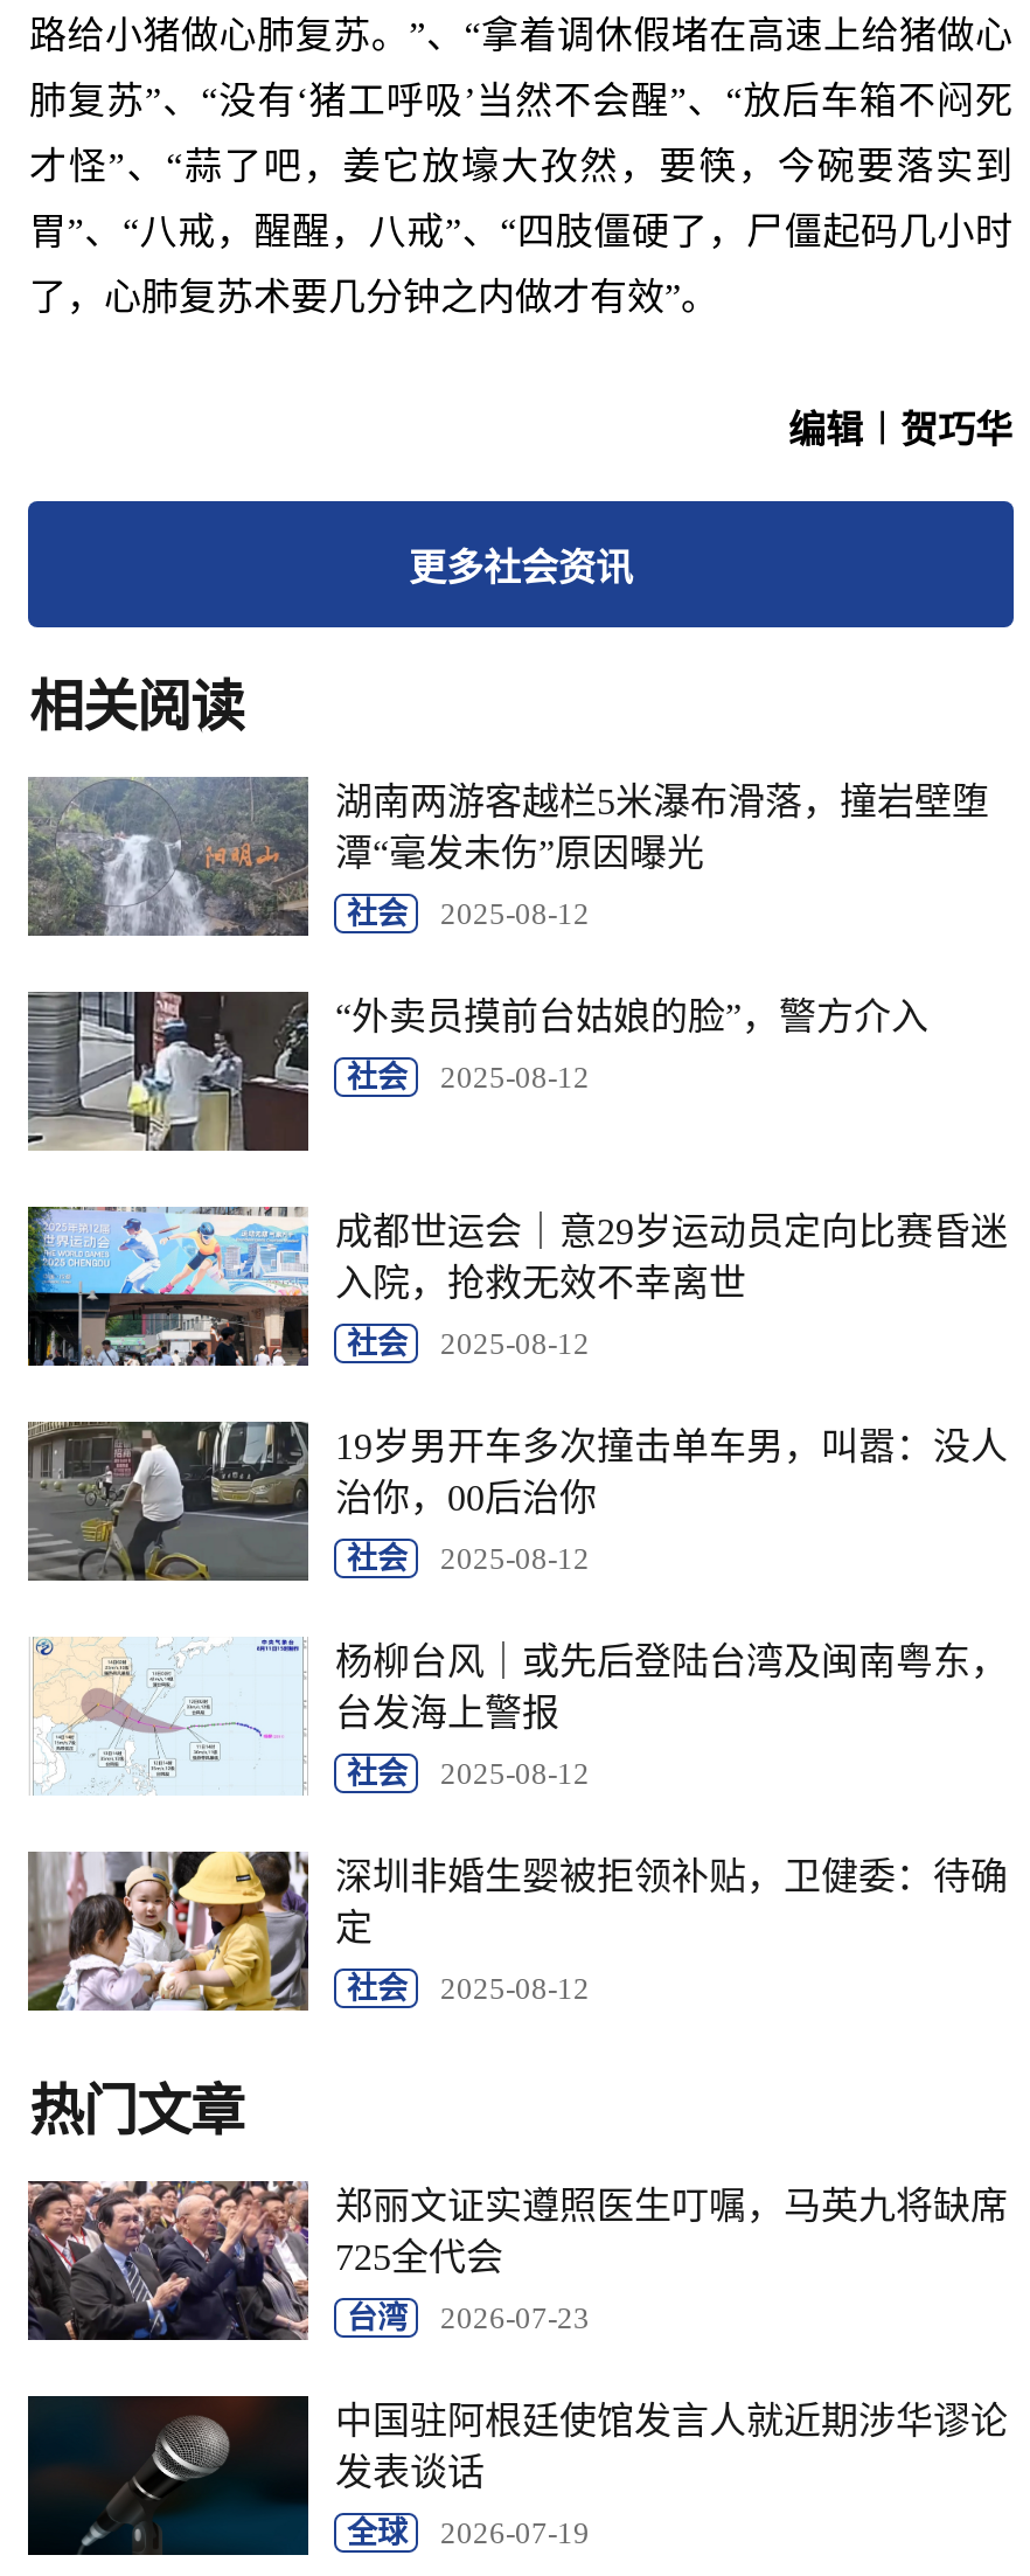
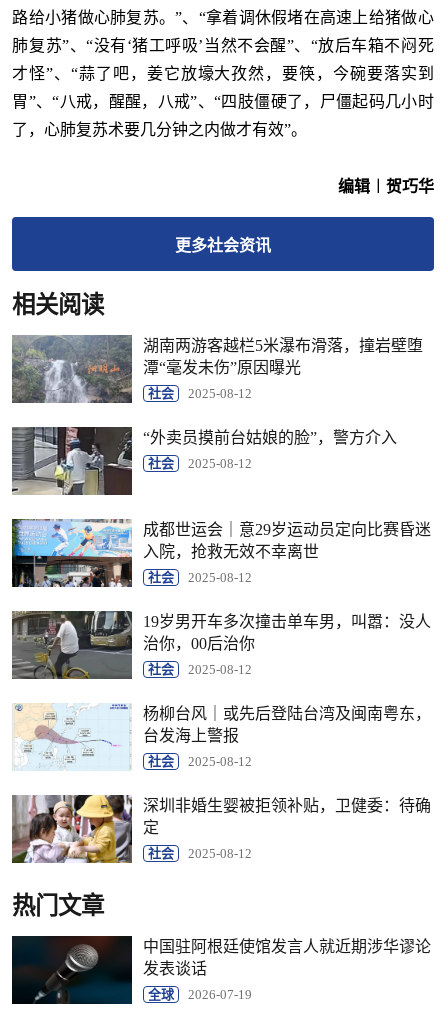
- [image]
- 郑丽文证实遵照医生叮嘱，马英九将缺席
- 725全代会
- 台湾
- 2026-07-23
